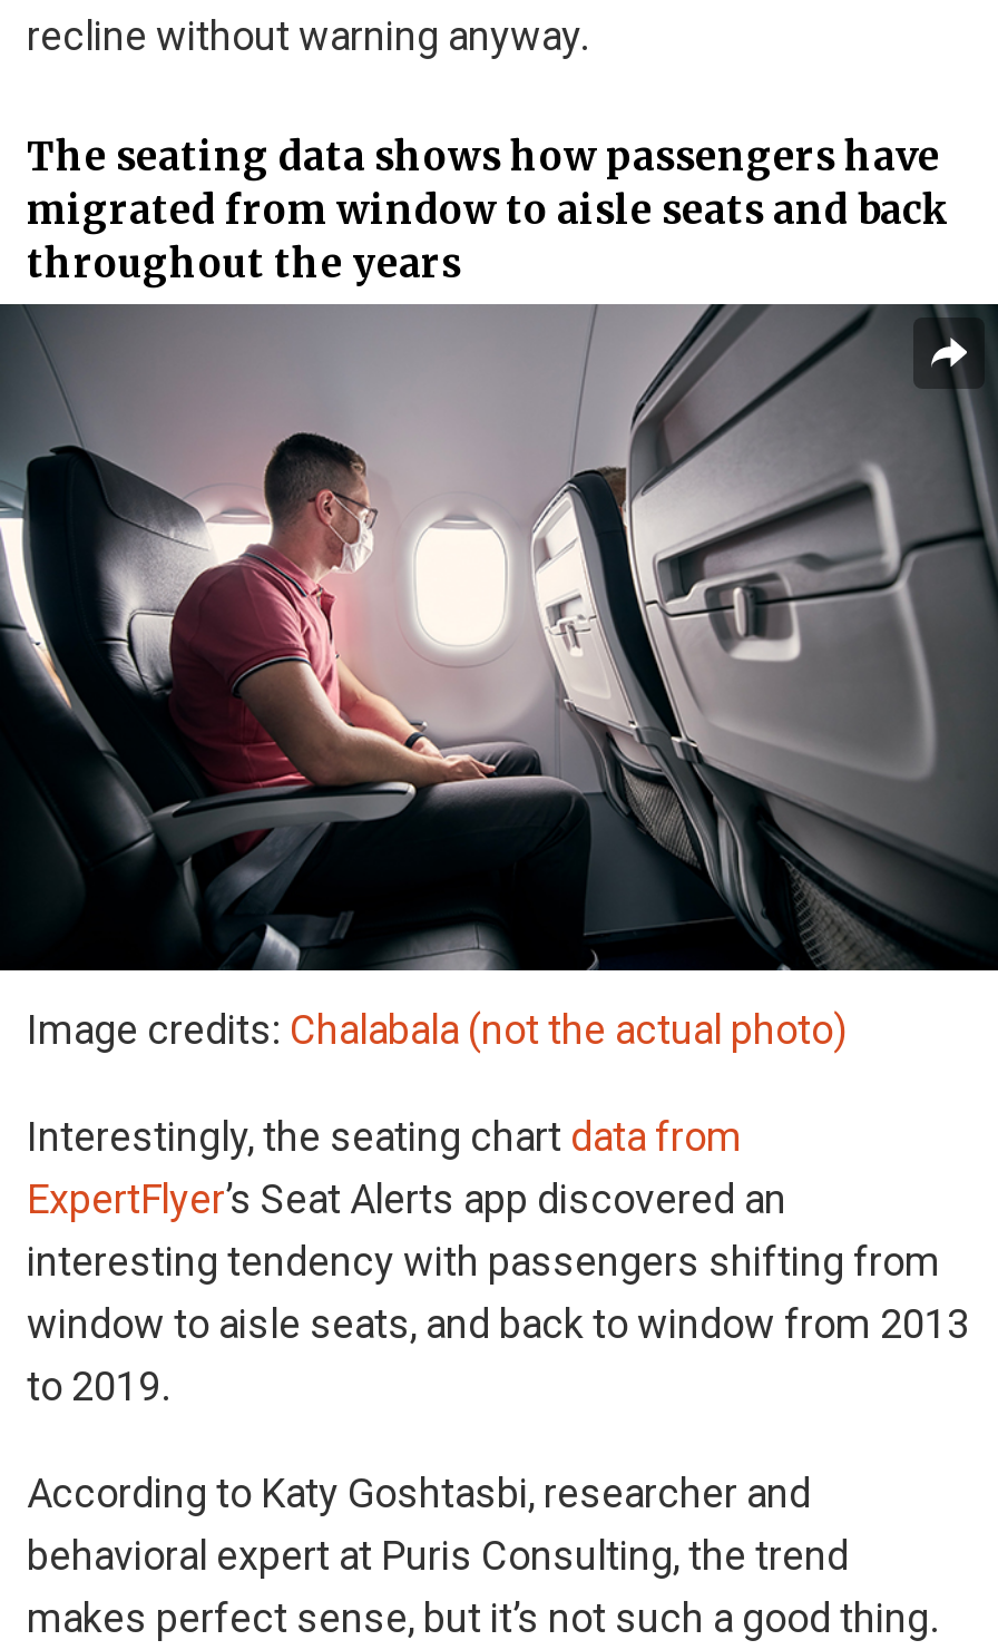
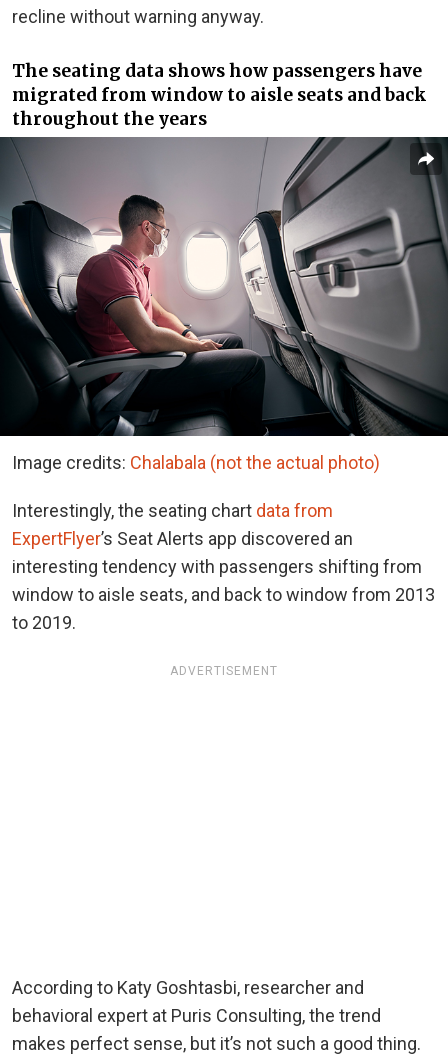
+ ADVERTISEMENT
